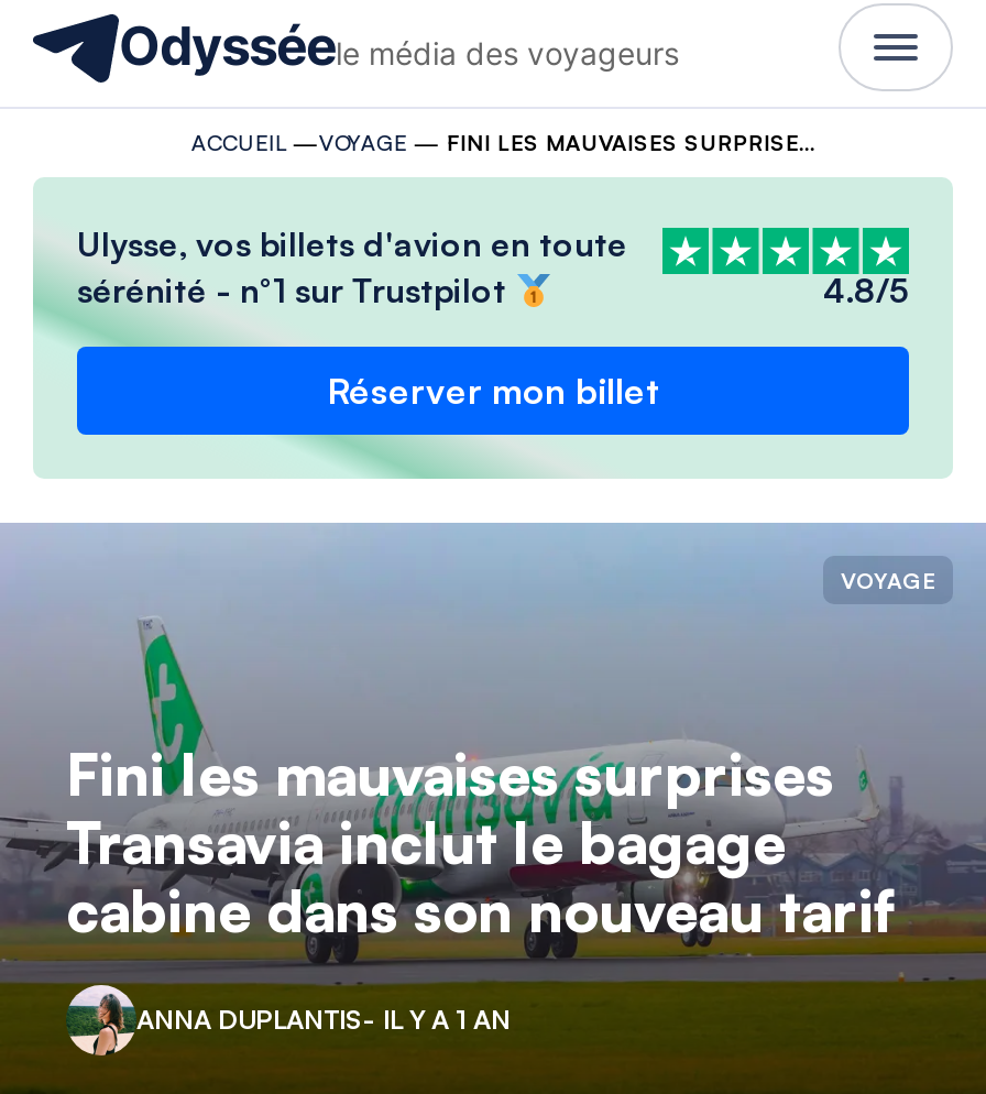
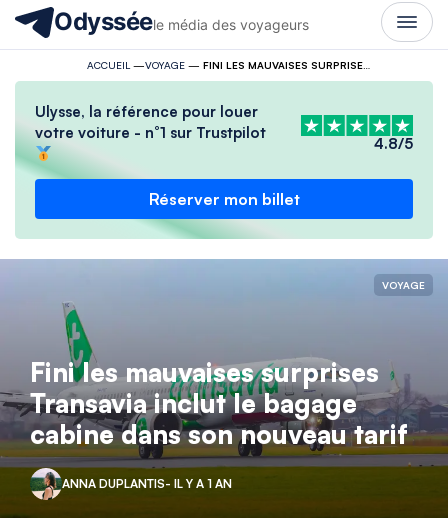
- Ulysse, vos billets d'avion en toute
- sérénité - n°1 sur Trustpilot
+ Ulysse, la référence pour louer
+ votre voiture - n°1 sur Trustpilot
